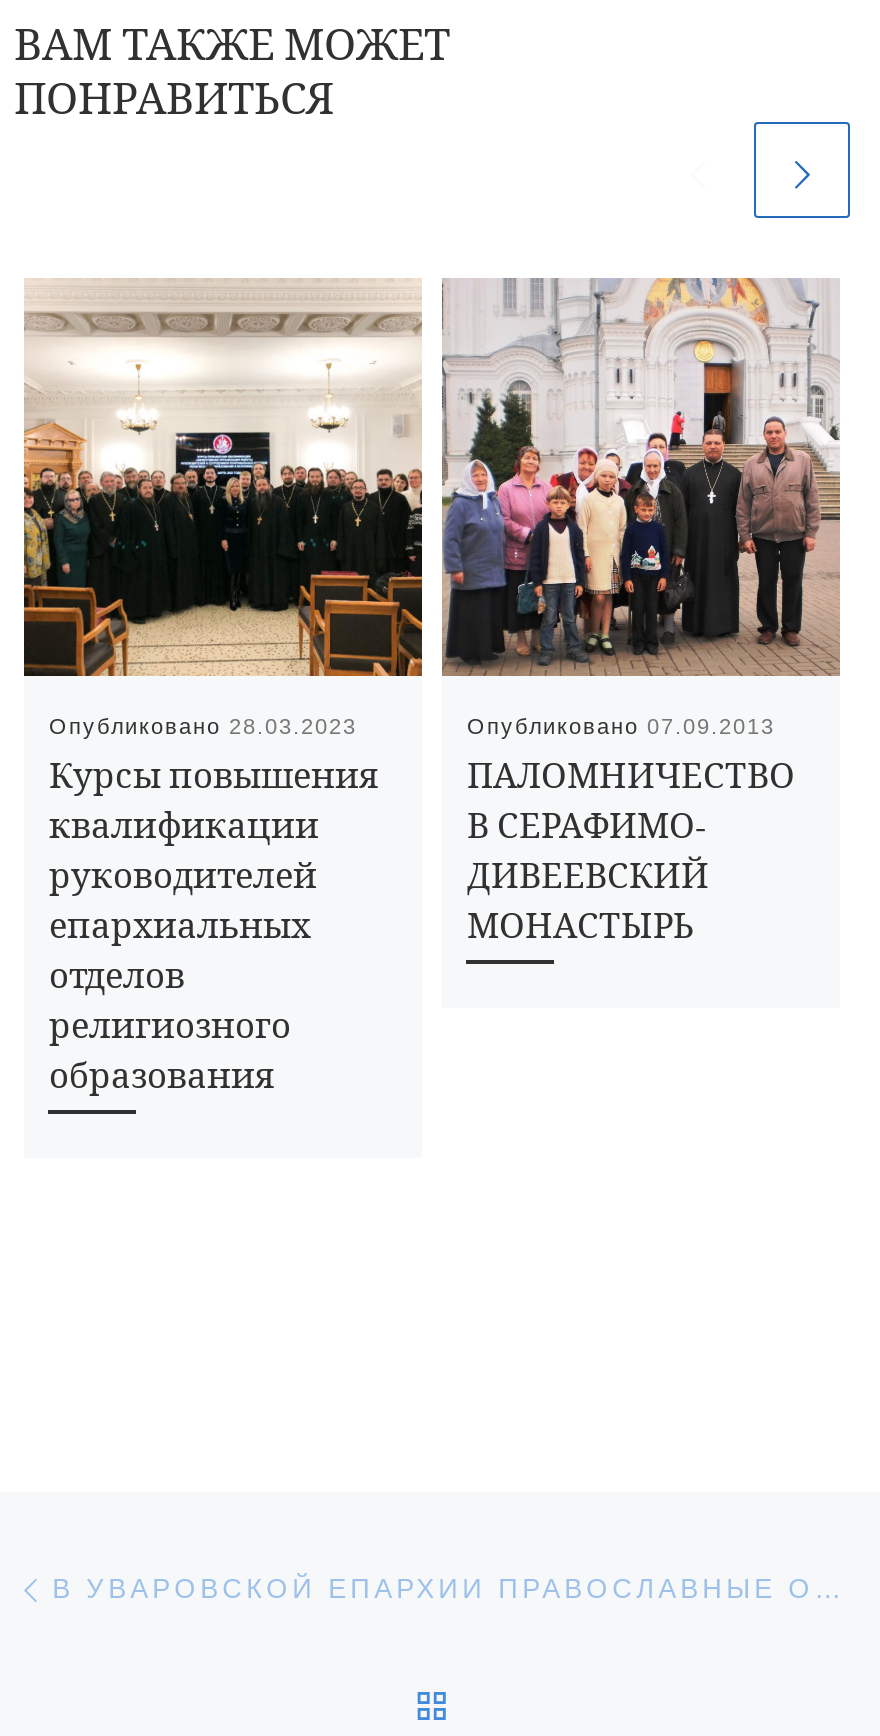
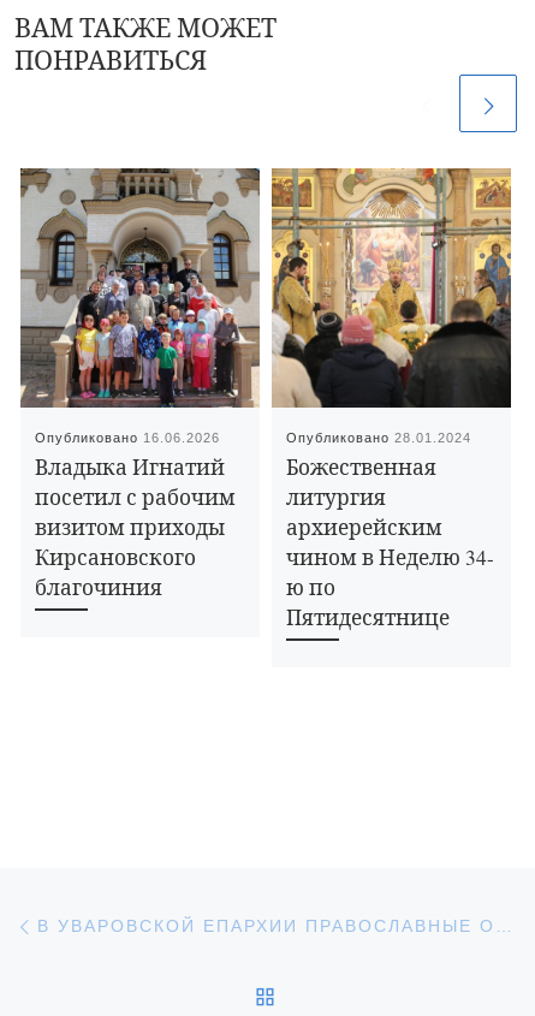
- [image]
- Опубликовано 28.03.2023
- Курсы повышения
- квалификации
- руководителей
- епархиальных
- отделов
- религиозного
- образования
+ [image]
+ Опубликовано 16.06.2026
+ Владыка Игнатий
+ посетил с рабочим
+ визитом приходы
+ Кирсановского
+ благочиния

- [image]
- Опубликовано 07.09.2013
- ПАЛОМНИЧЕСТВО
- В СЕРАФИМО-
- ДИВЕЕВСКИЙ
- МОНАСТЫРЬ
+ [image]
+ Опубликовано 28.01.2024
+ Божественная
+ литургия
+ архиерейским
+ чином в Неделю 34-
+ ю по
+ Пятидесятнице
